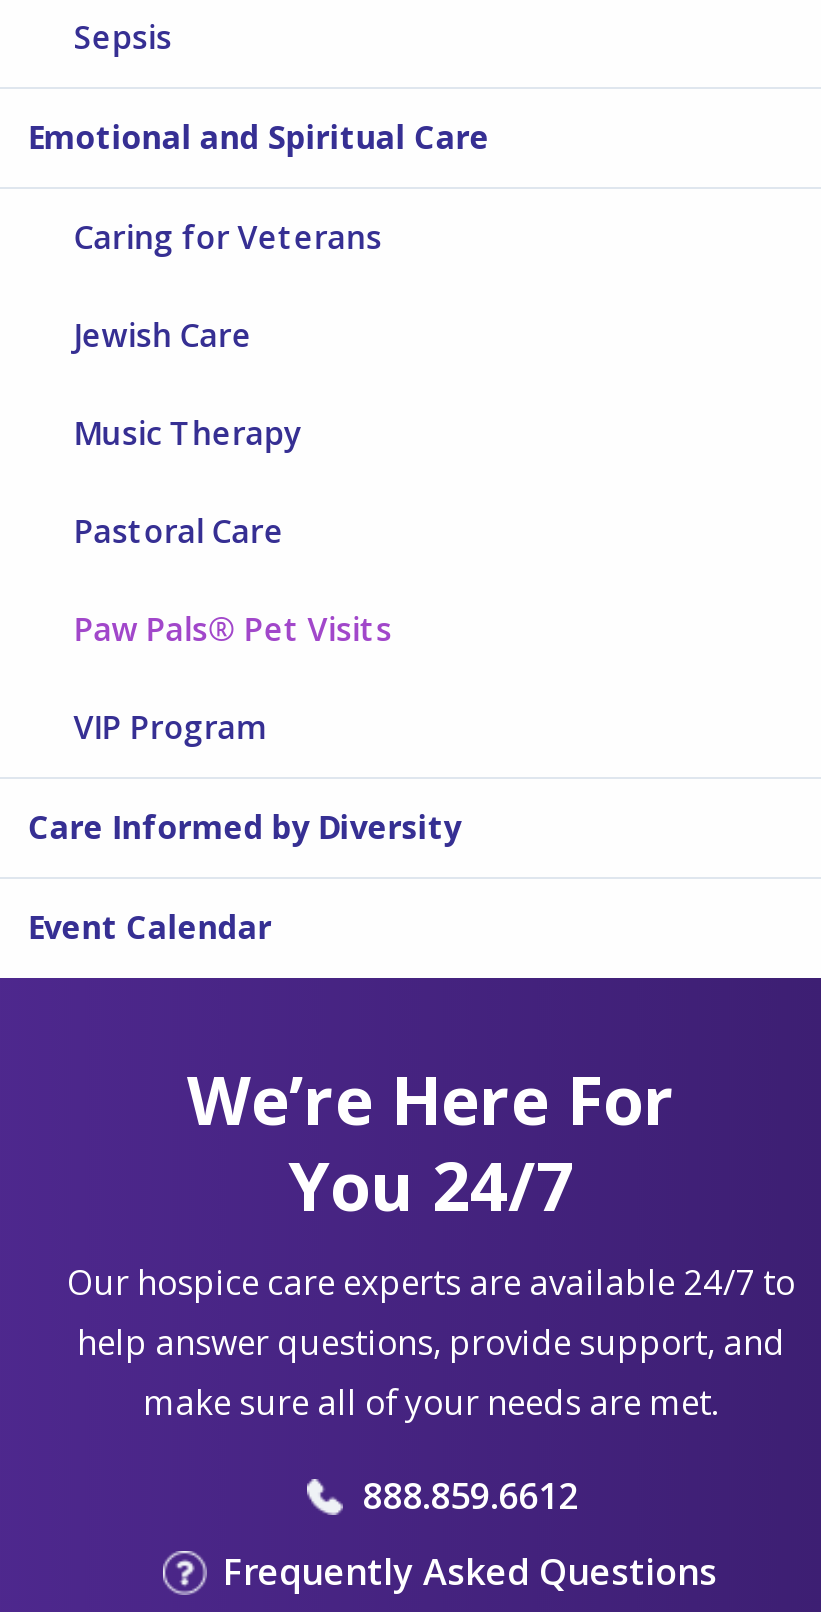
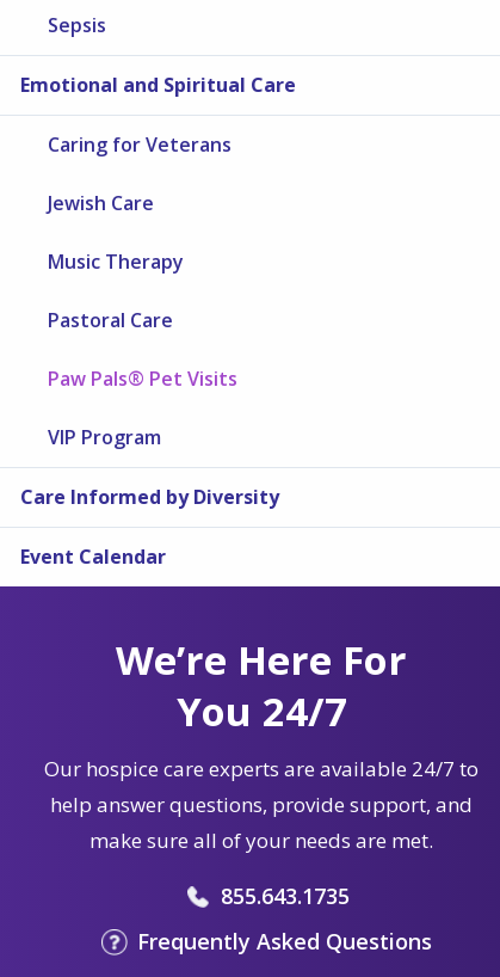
- 888.859.6612
+ 855.643.1735
